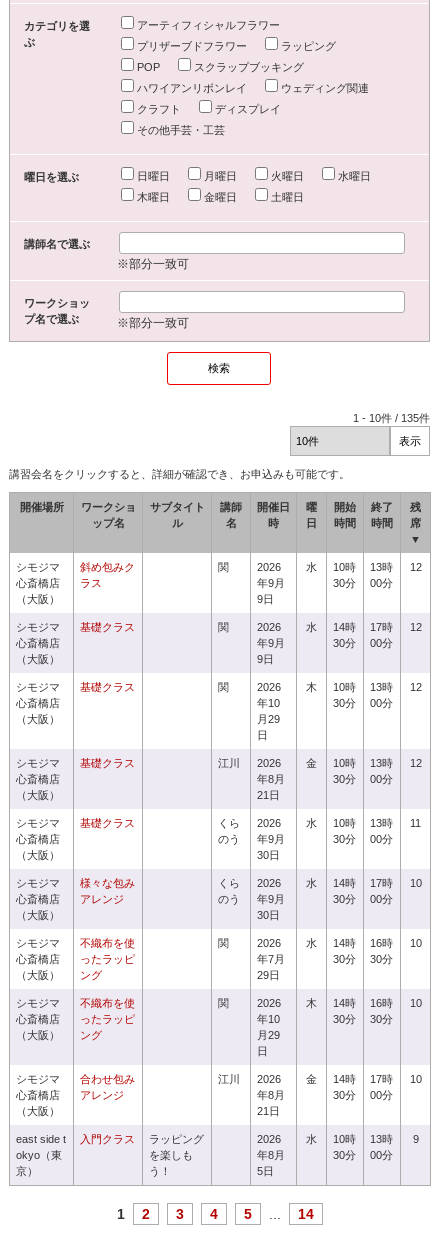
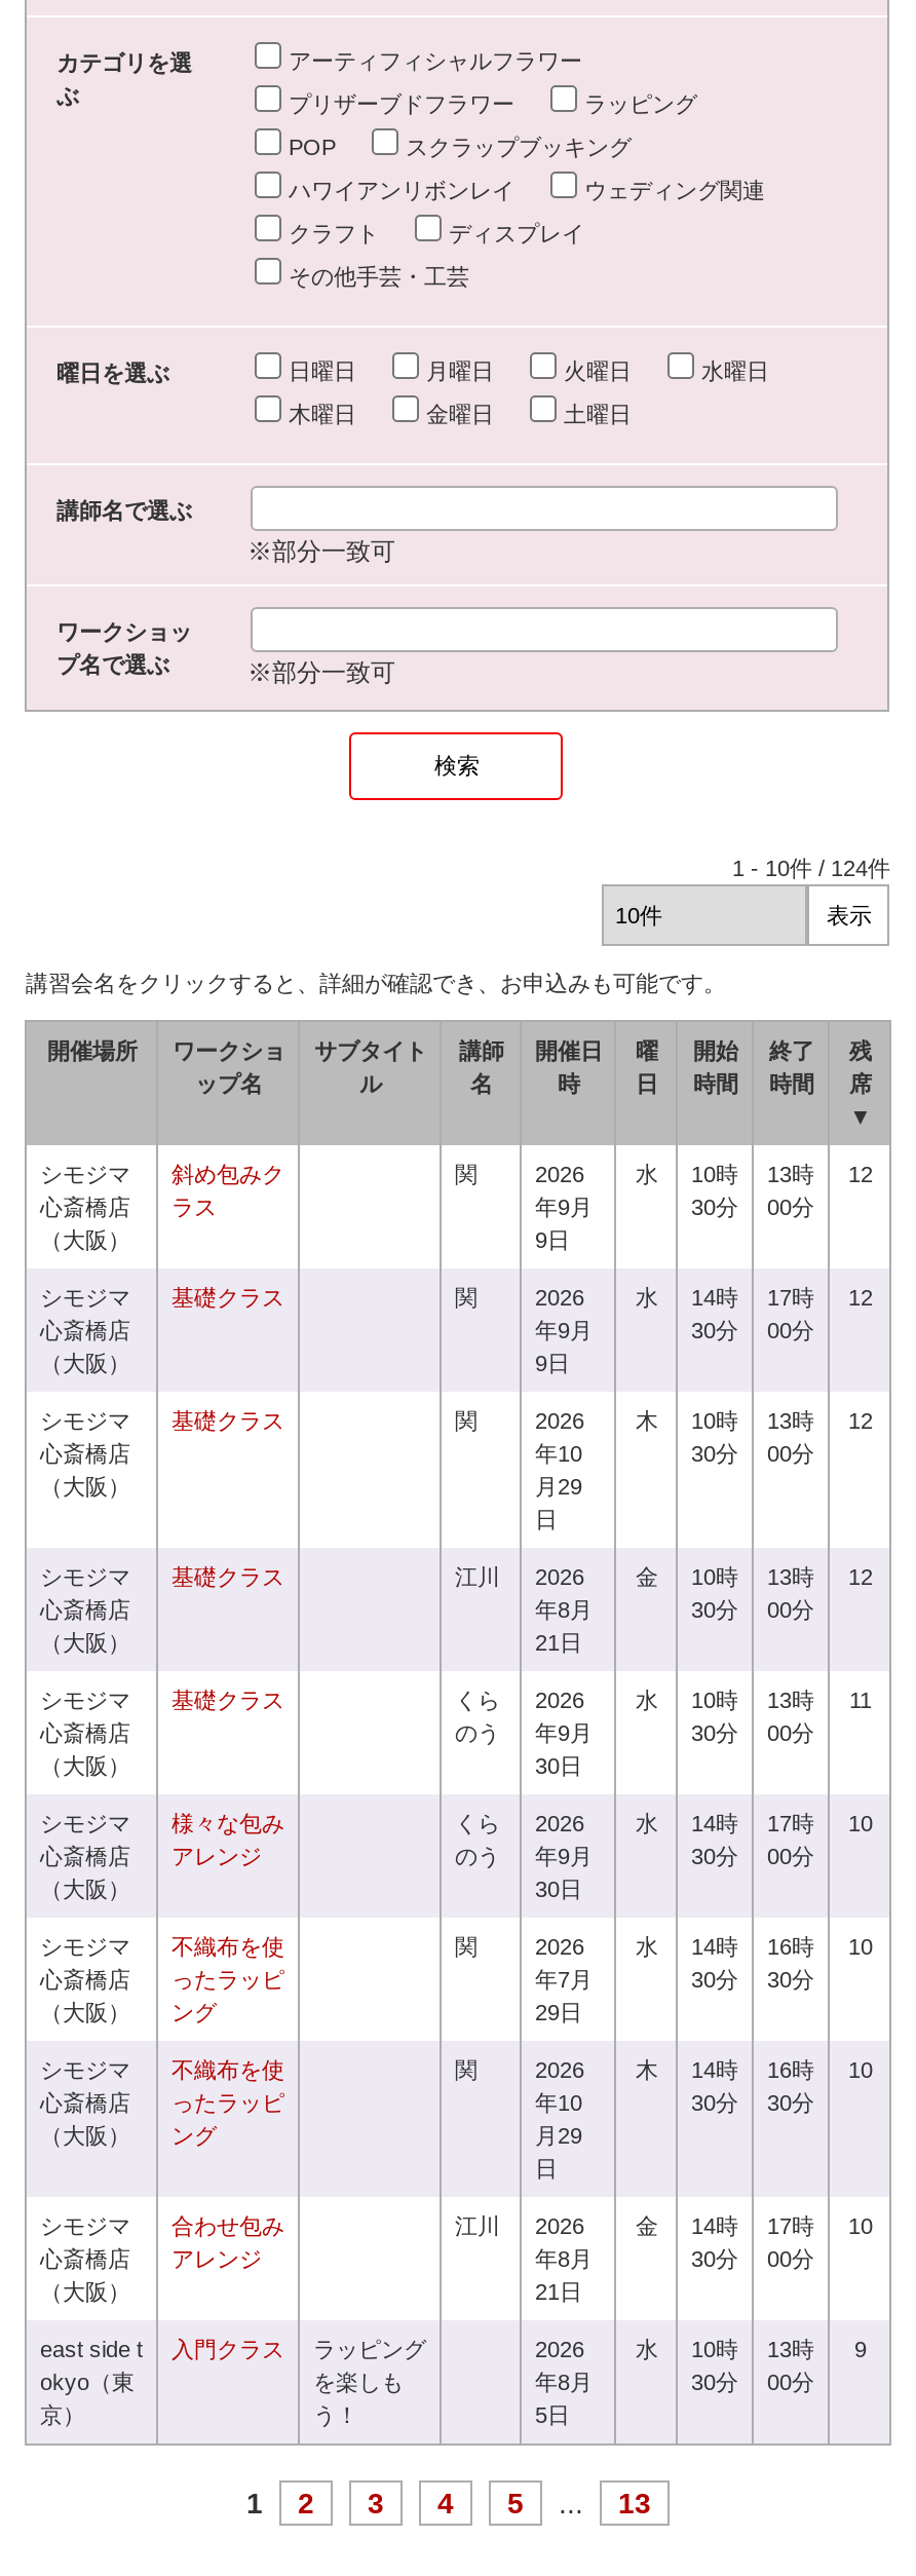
- 1 - 10件 / 135件
+ 1 - 10件 / 124件

- 14
+ 13
